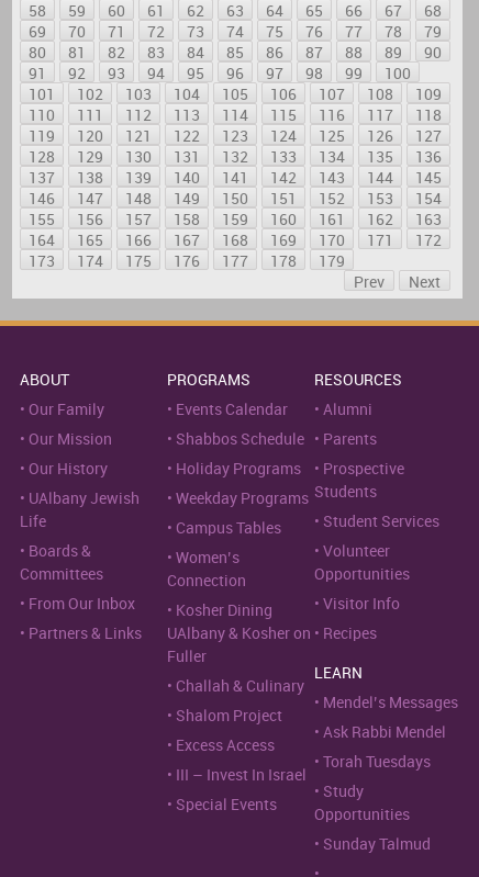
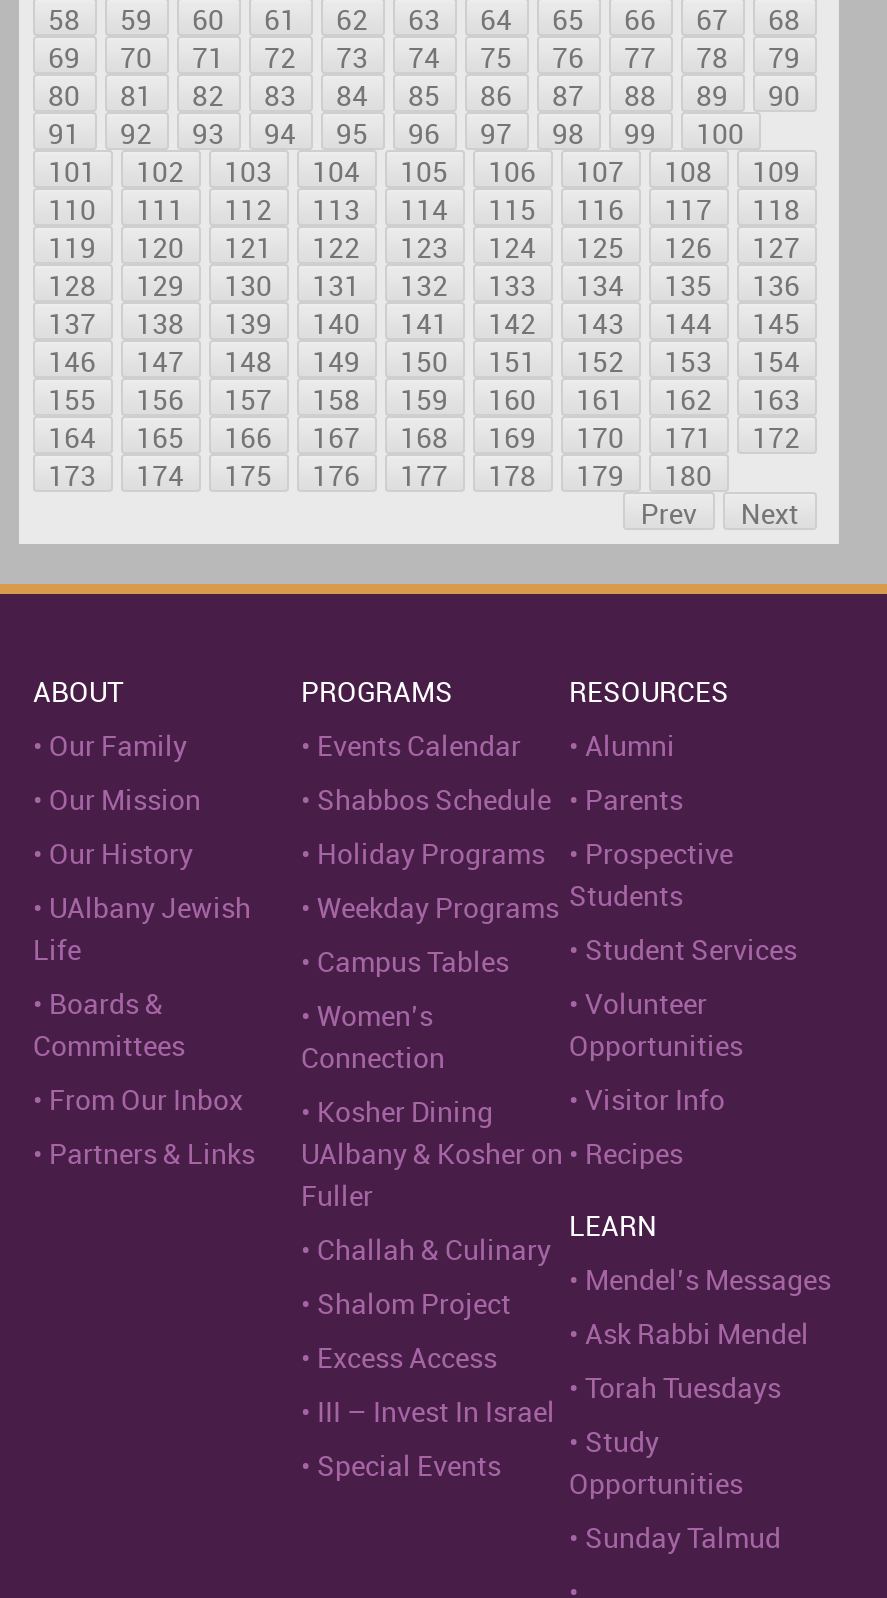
+ 180
